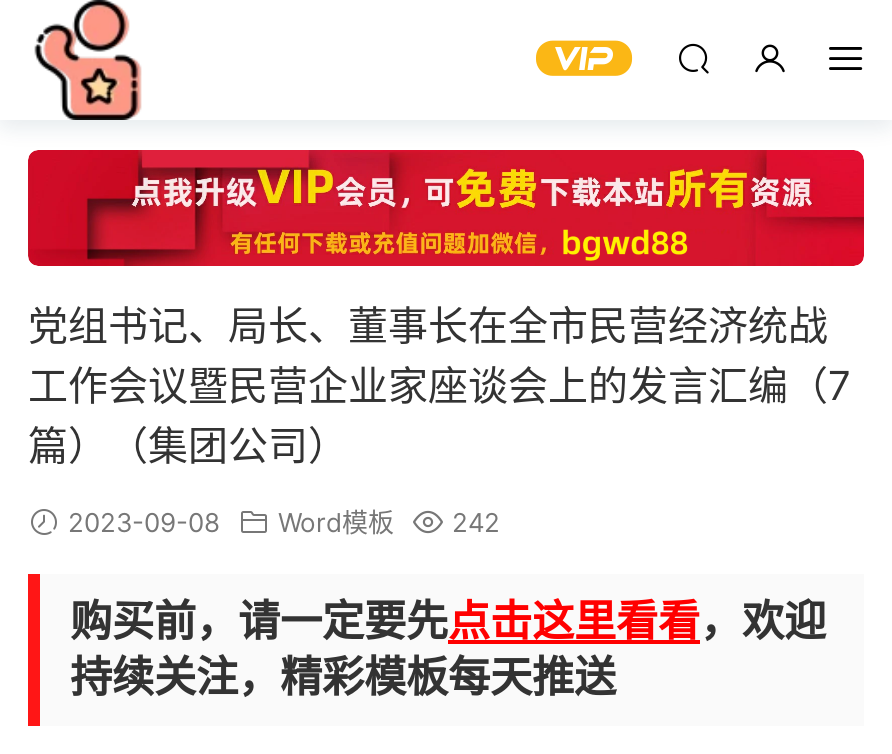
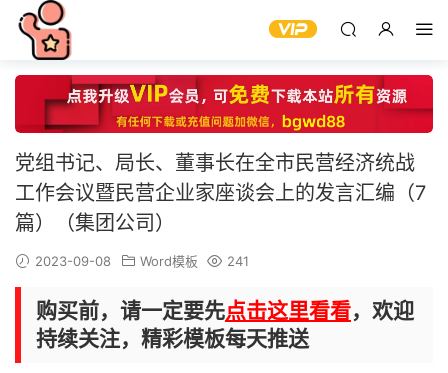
- 2023-09-08 Word模板 242
+ 2023-09-08 Word模板 241
